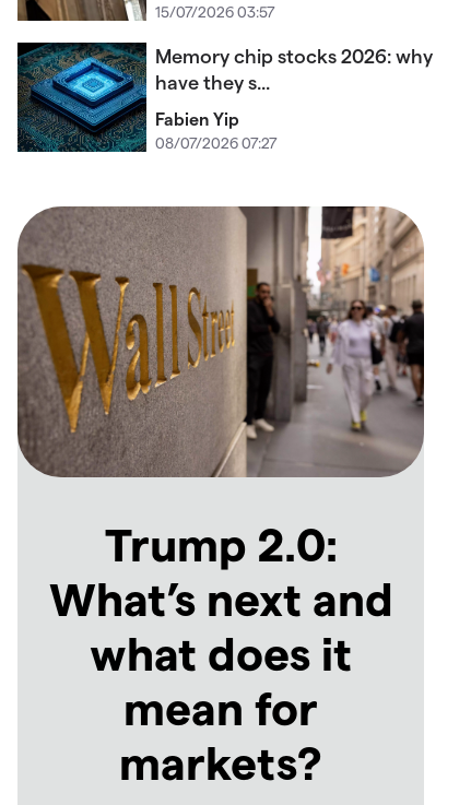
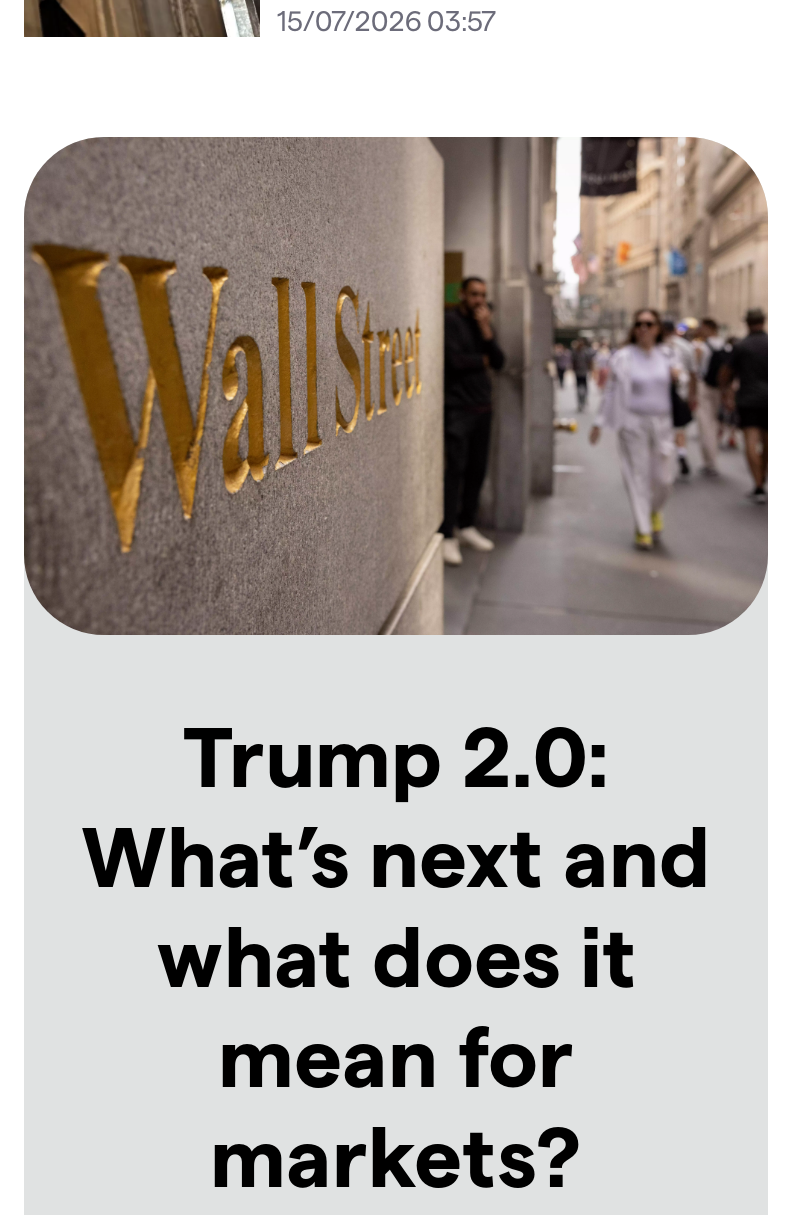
- [image]
- Memory chip stocks 2026: why
- have they s...
- Fabien Yip
- 08/07/2026 07:27
